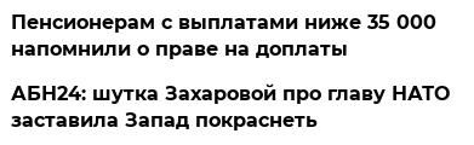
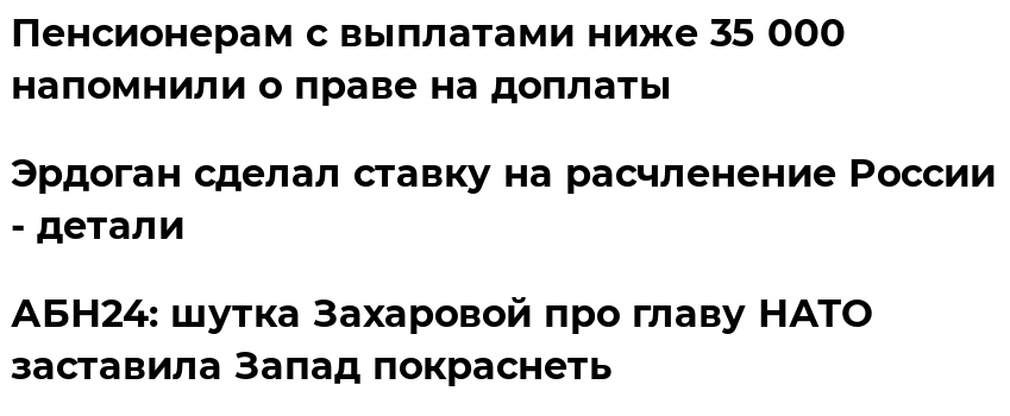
+ Эрдоган сделал ставку на расчленение России
+ - детали
